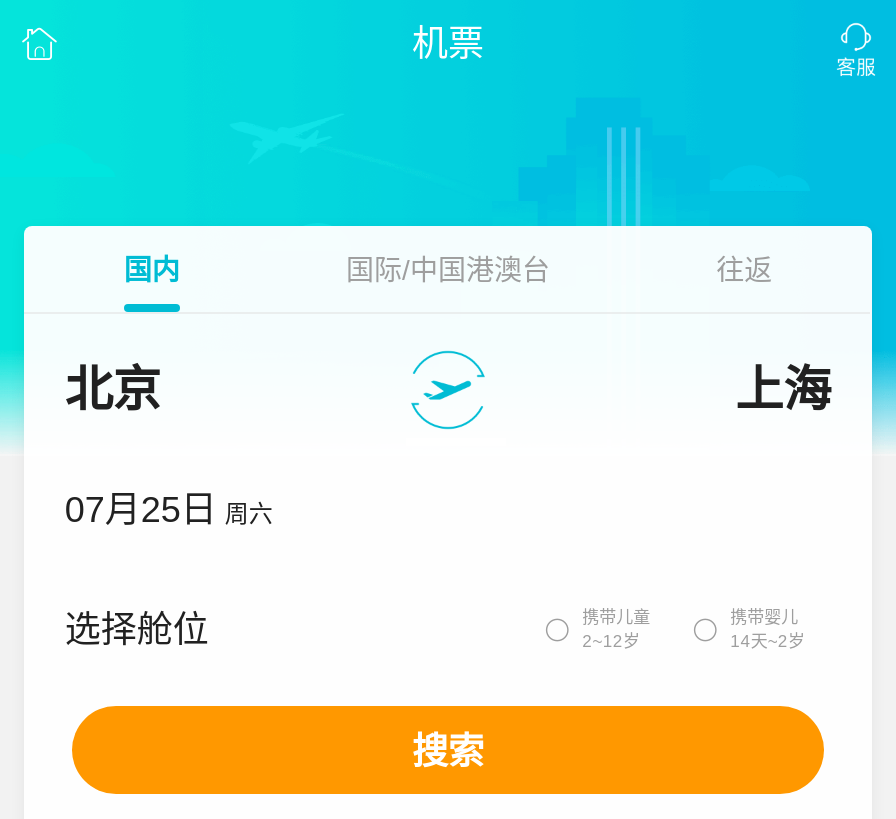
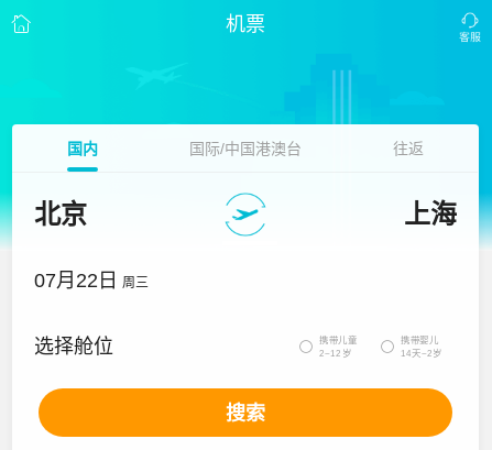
- 07月25日 周六
+ 07月22日 周三
